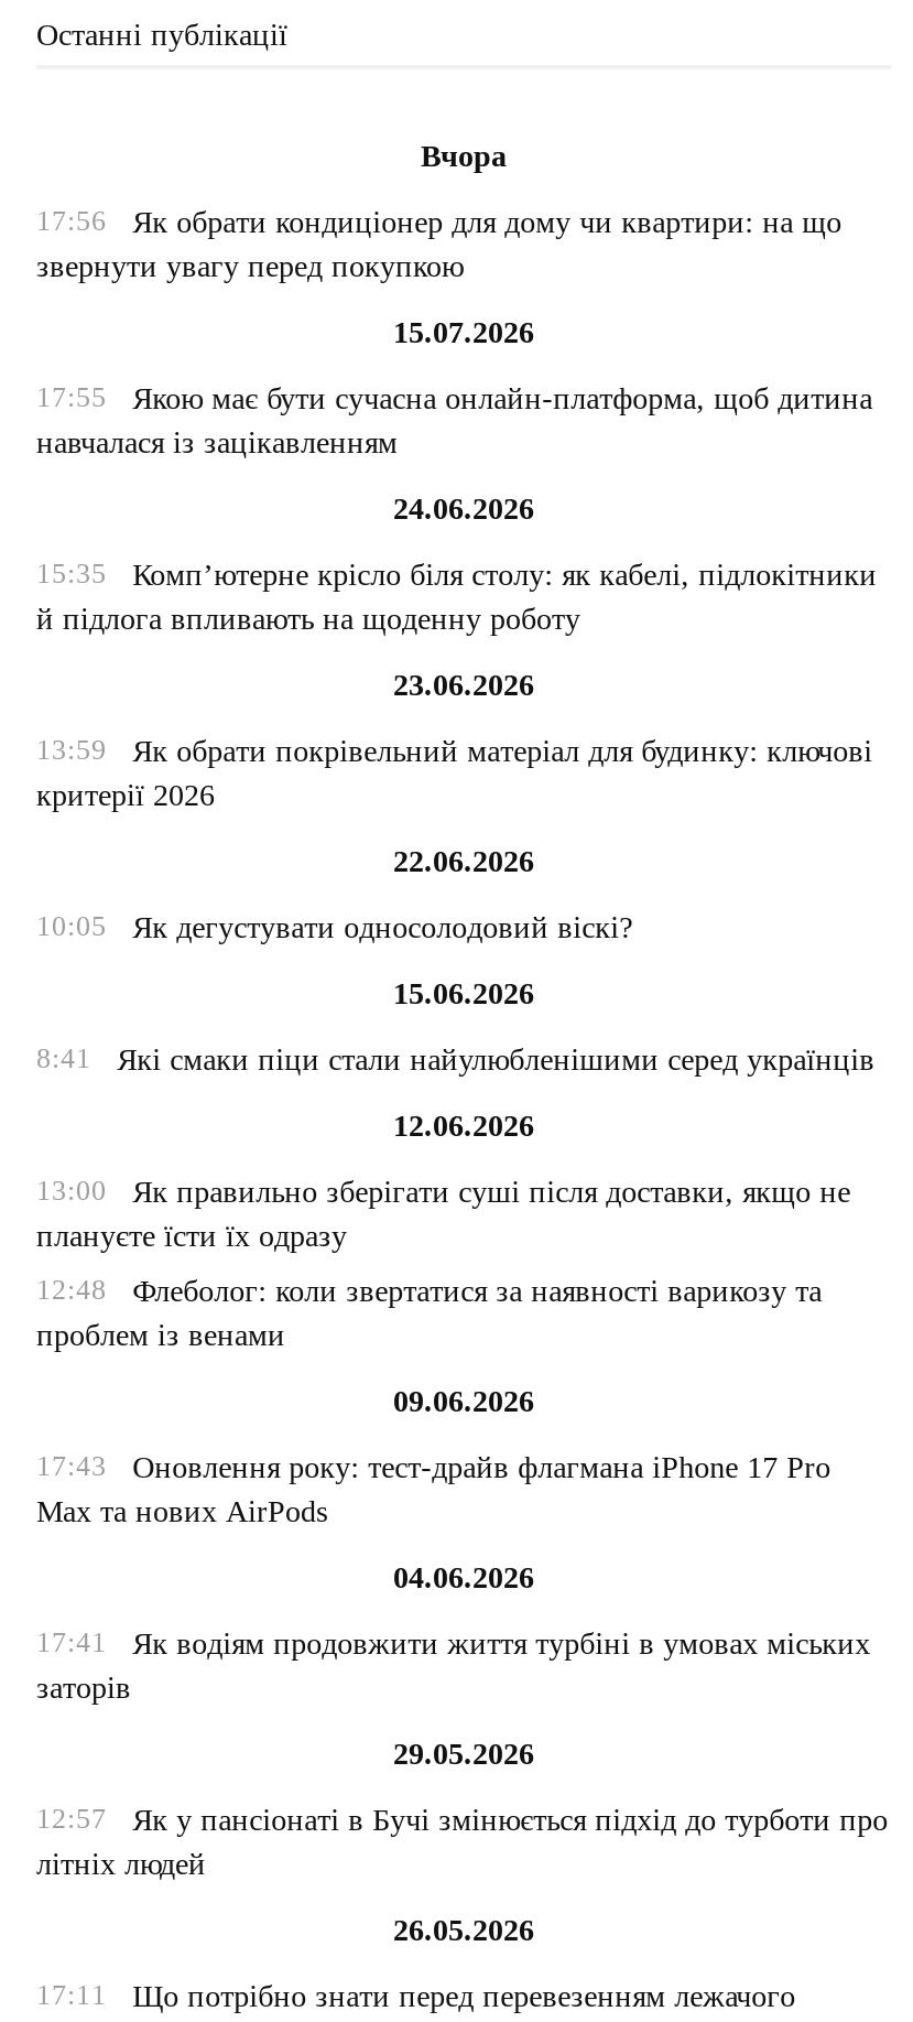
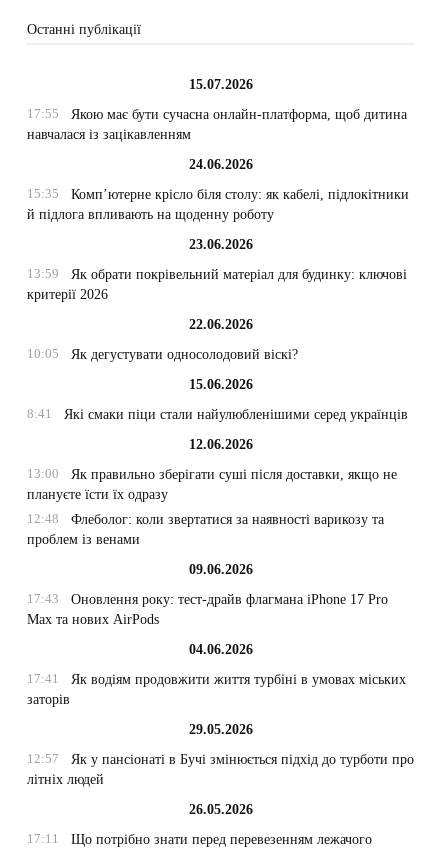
- Вчора
- 17:56
- Як обрати кондиціонер для дому чи квартири: на що
- звернути увагу перед покупкою
